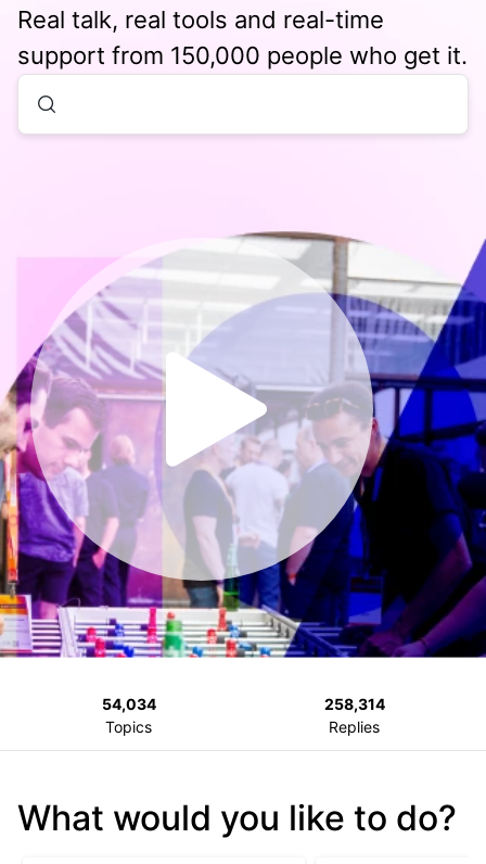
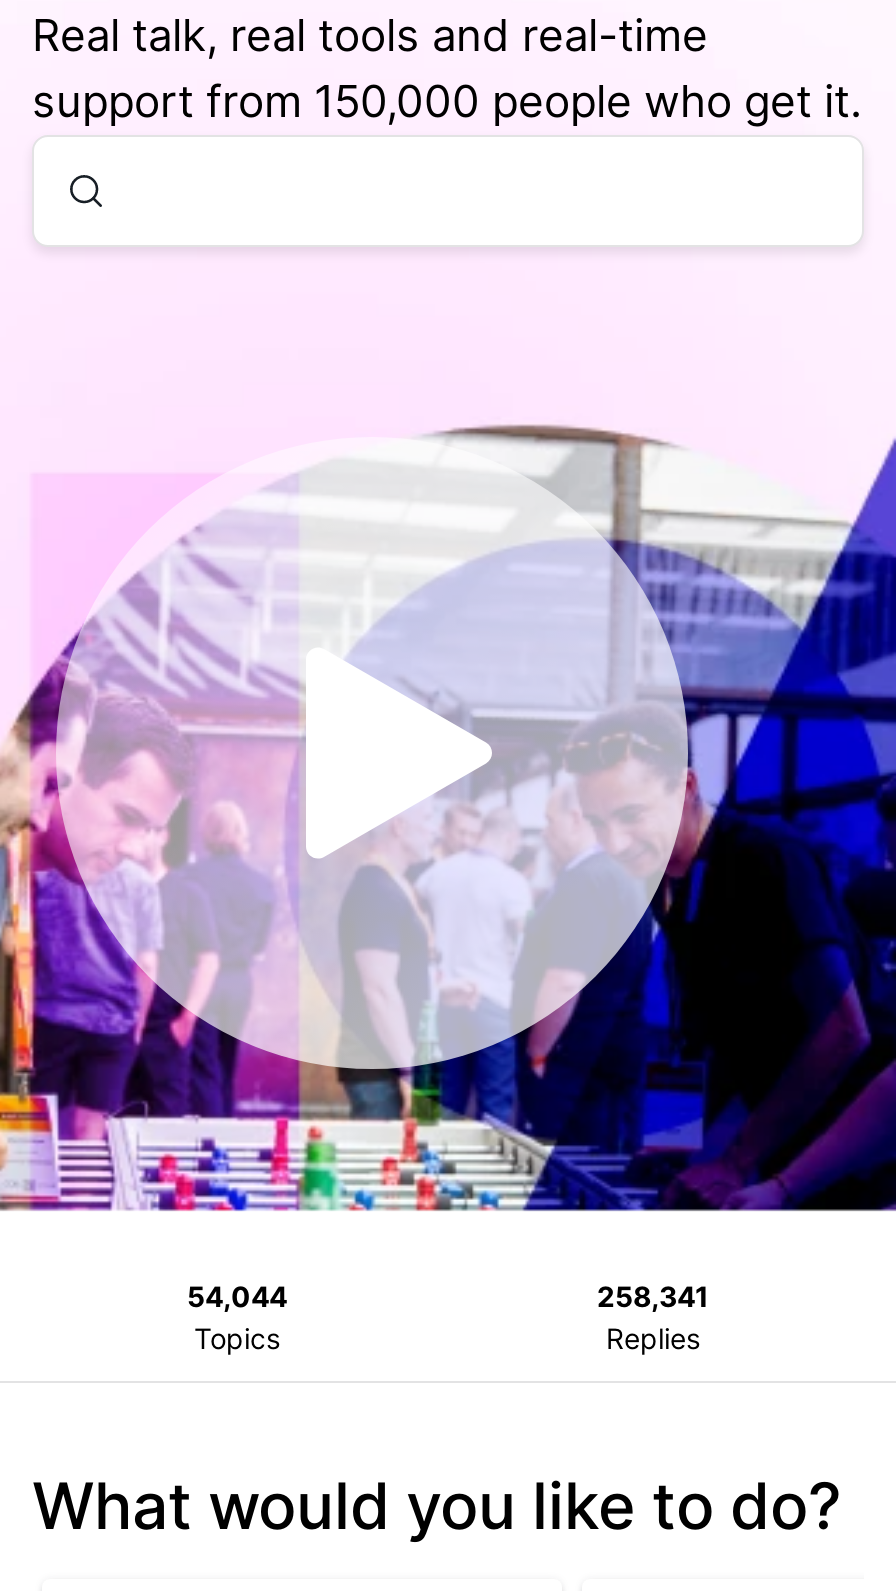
- 54,034
+ 54,044

- 258,314
+ 258,341
